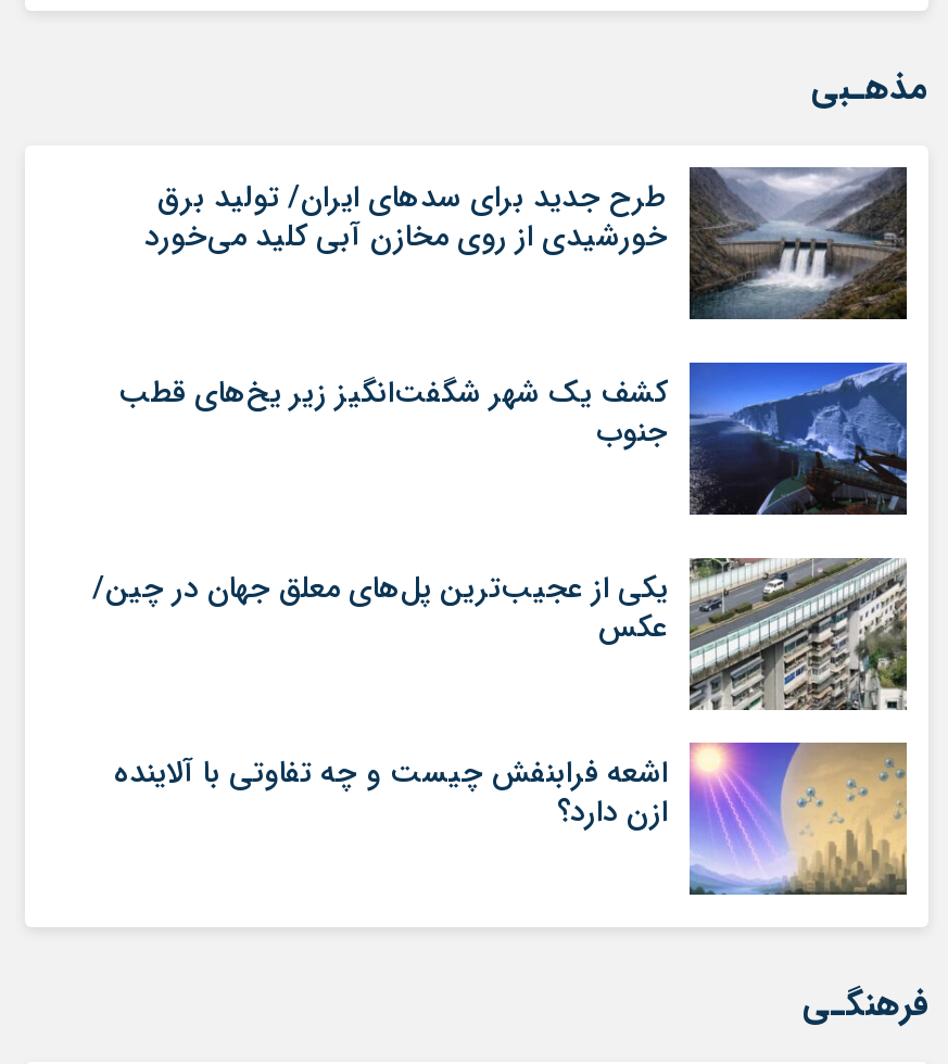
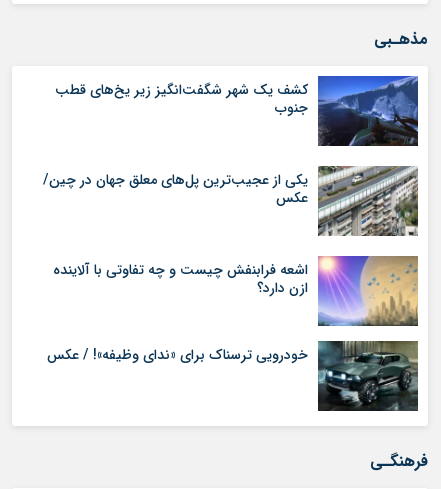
- [image]
- طرح جدید برای سدهای ایران/ تولید برق
- خورشیدی از روی مخازن آبی کلید می‌خورد

moved up: [image] | کشف یک شهر شگفت‌انگیز زیر یخ‌های قطب | جنوب | یکی از عجیب‌ترین پل‌های معلق جهان در چین/

moved up: [image] | اشعه فرابنفش چیست و چه تفاوتی با آلاینده | ازن دارد؟

+ [image]
+ خودرویی ترسناک برای «ندای وظیفه»! / عکس
